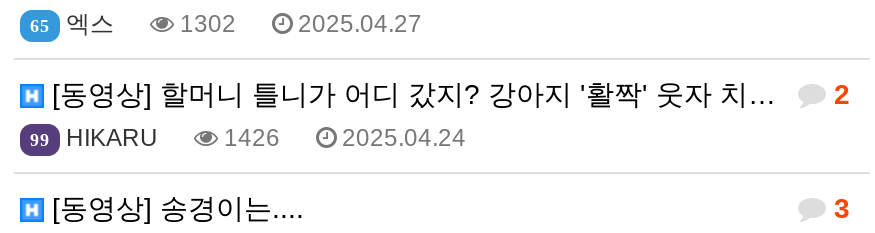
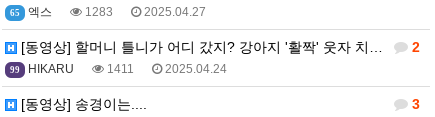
- 1302 2025.04.27
+ 1283 2025.04.27

- 1426 2025.04.24
+ 1411 2025.04.24
